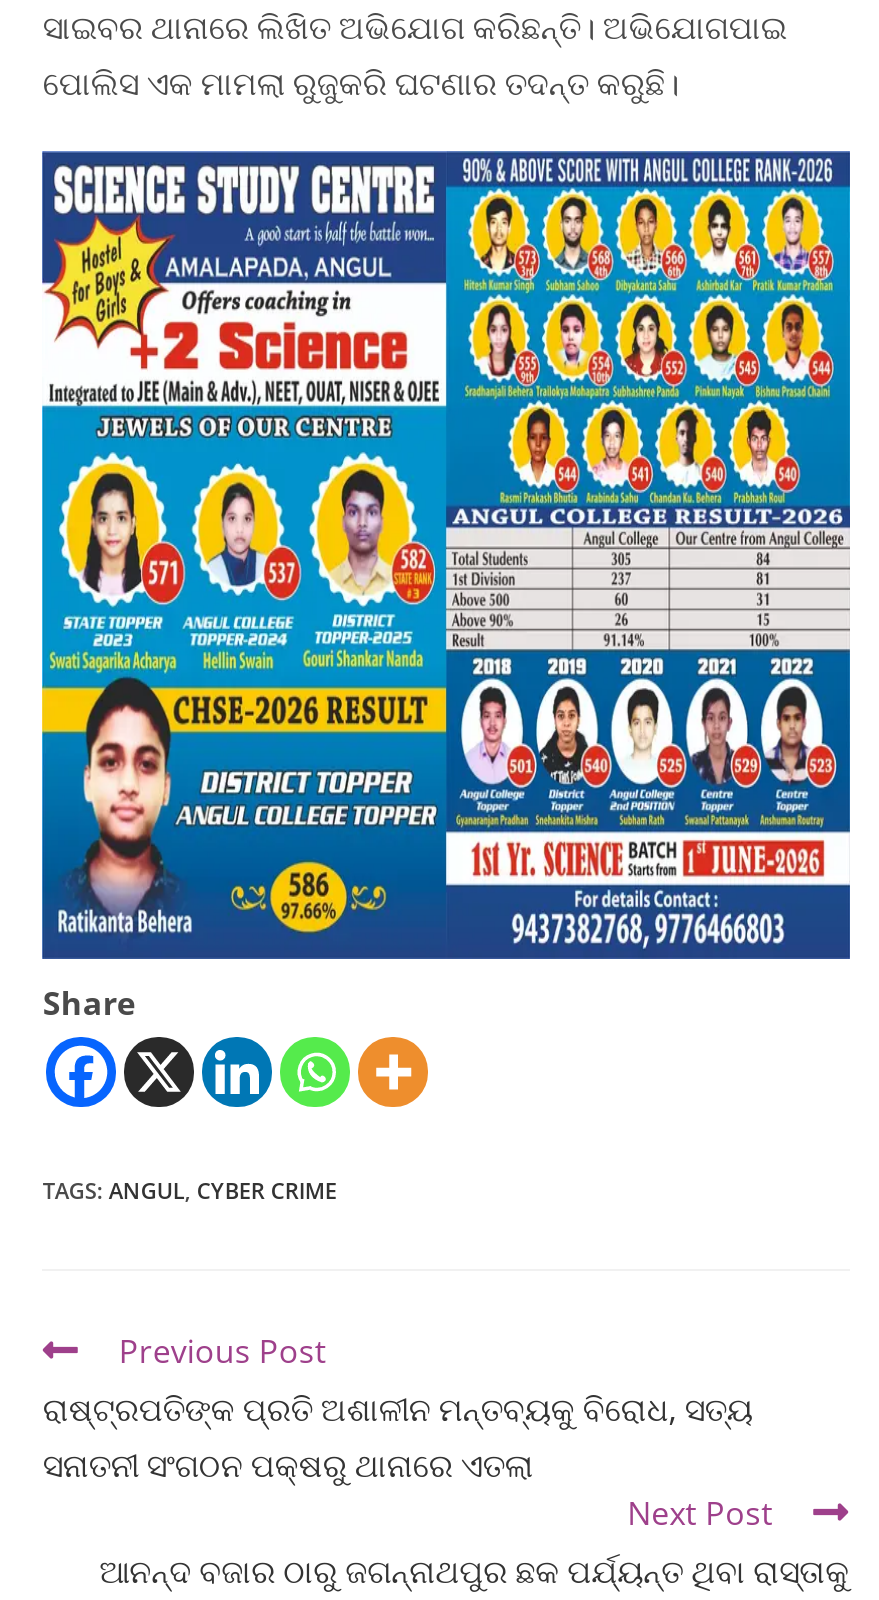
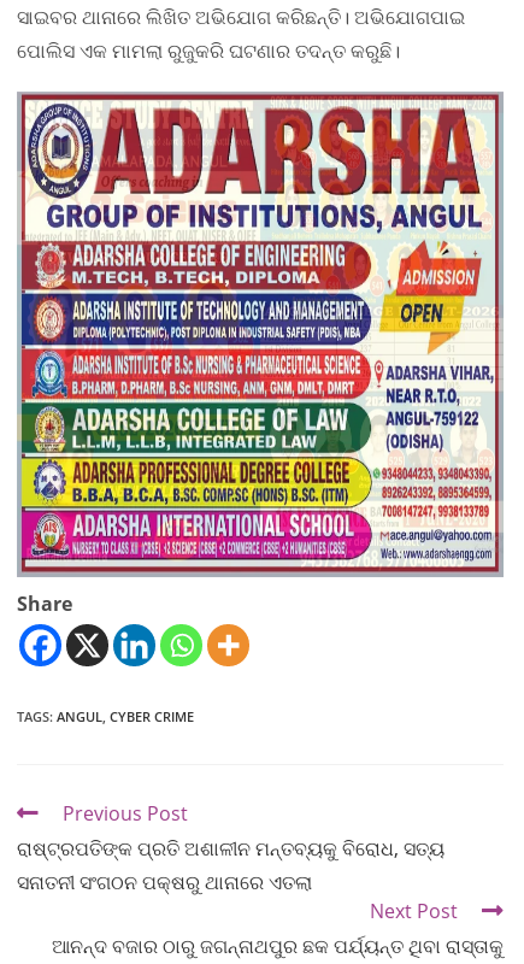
- [image]
+ [image]
